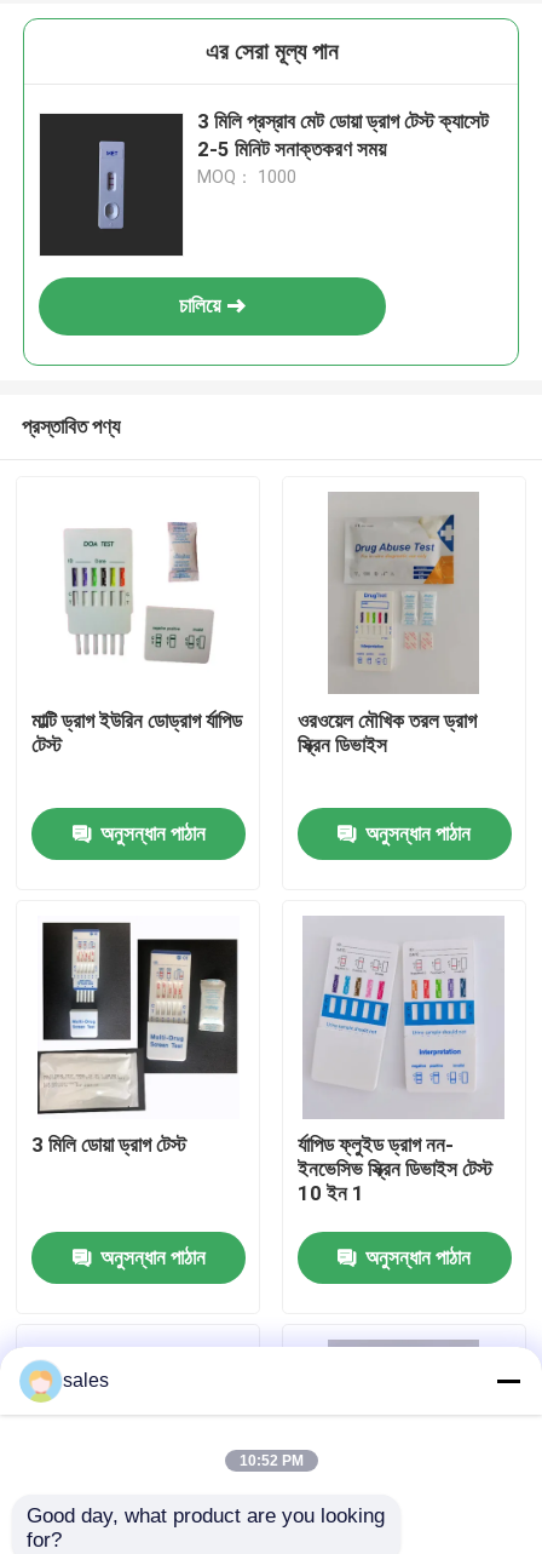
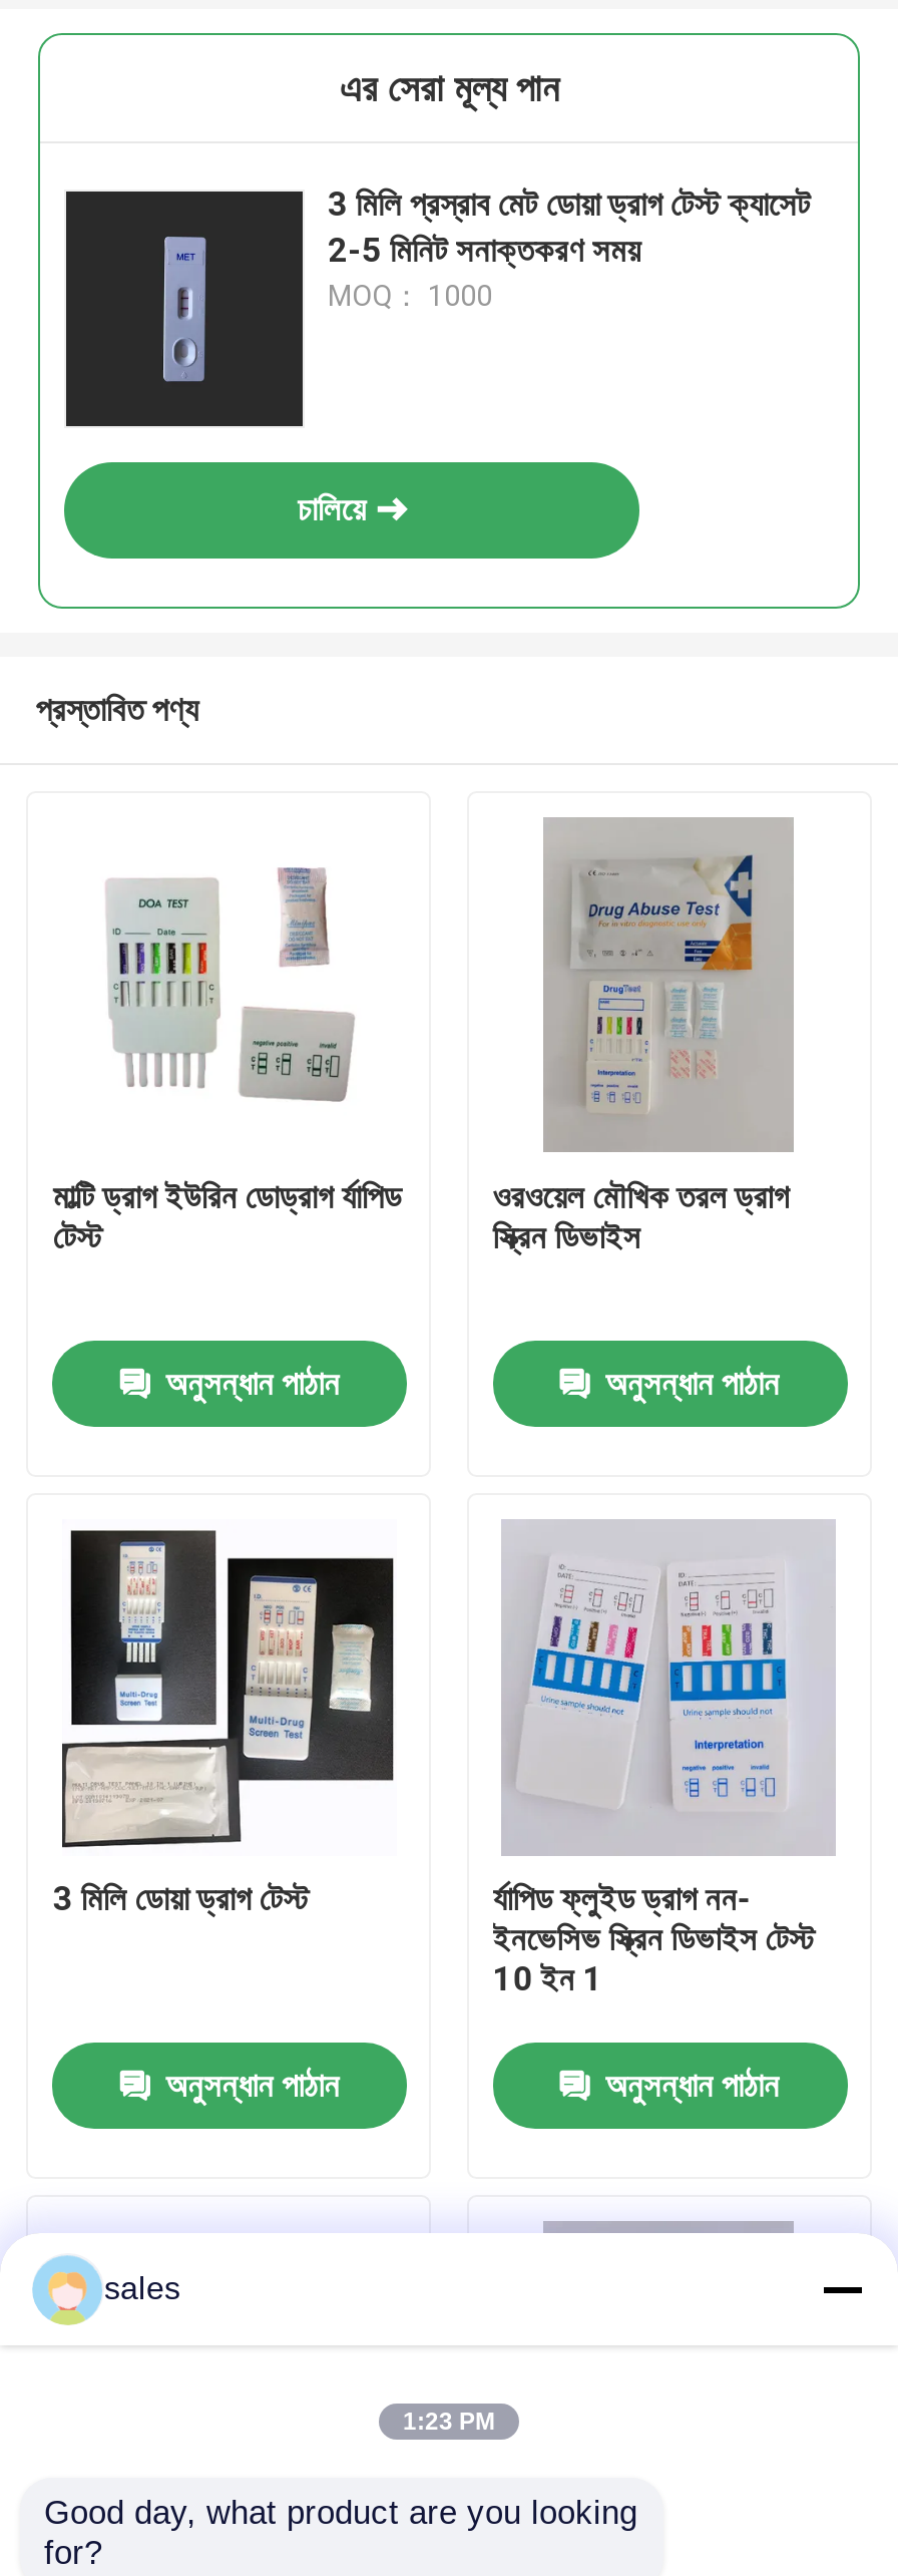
- 10:52 PM
+ 1:23 PM
